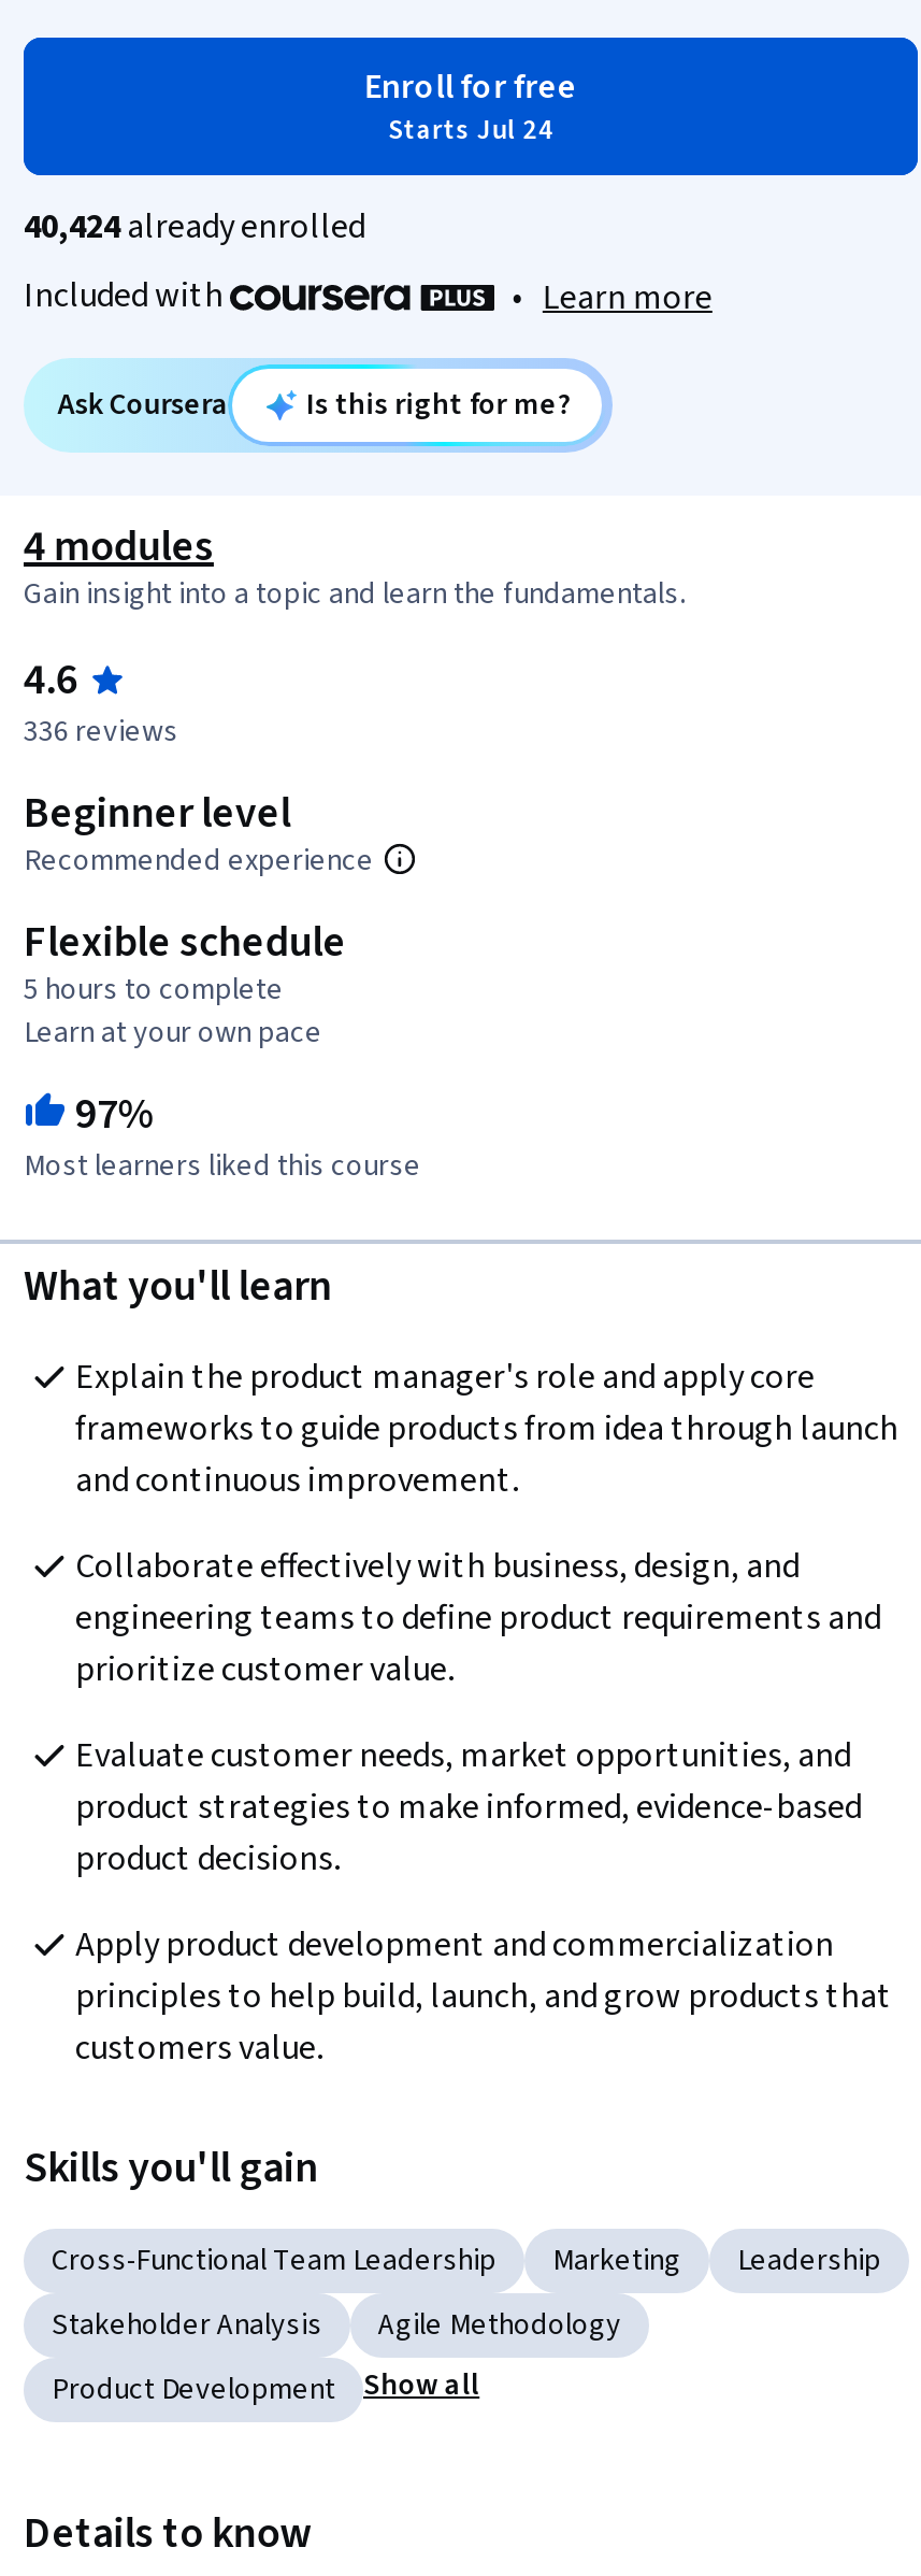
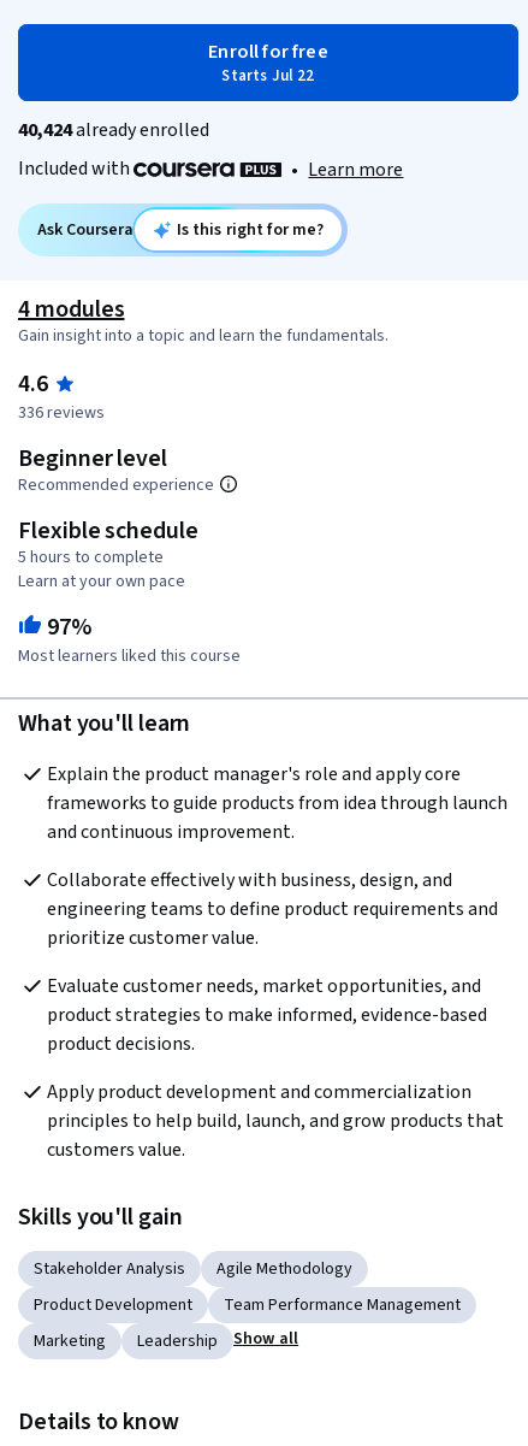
- Starts Jul 24
+ Starts Jul 22

- Cross-Functional Team Leadership

moved down: Marketing | Leadership

moved up: Stakeholder Analysis | Agile Methodology | Product Development

+ Team Performance Management
